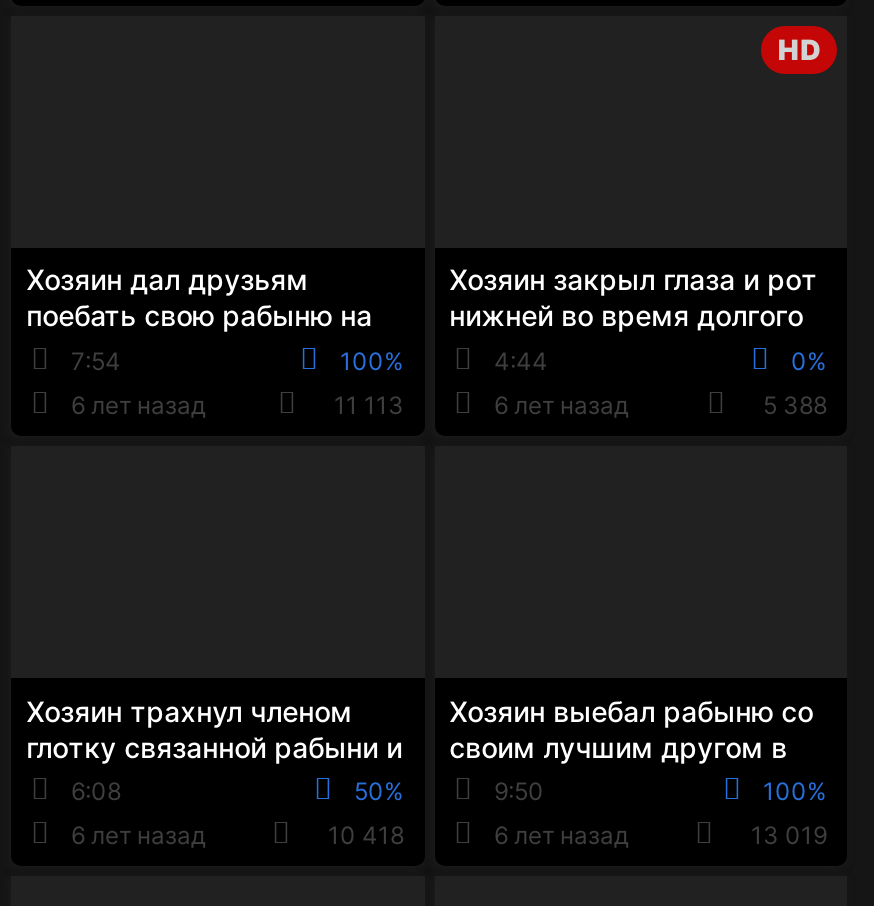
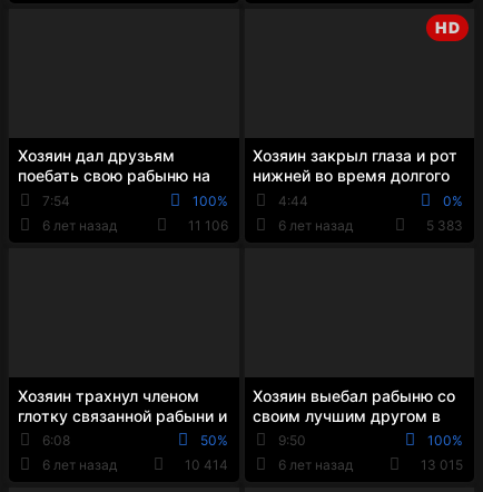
- 11 113
+ 11 106

- 5 388
+ 5 383

- 10 418
+ 10 414

- 13 019
+ 13 015
